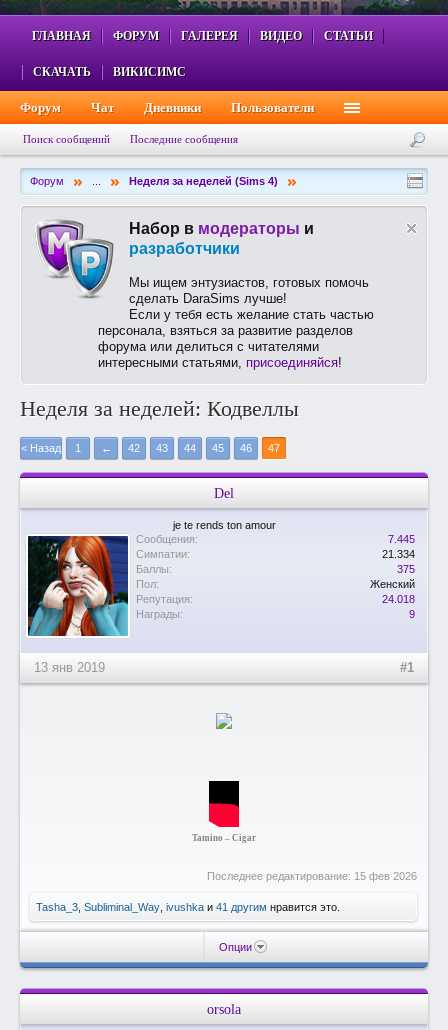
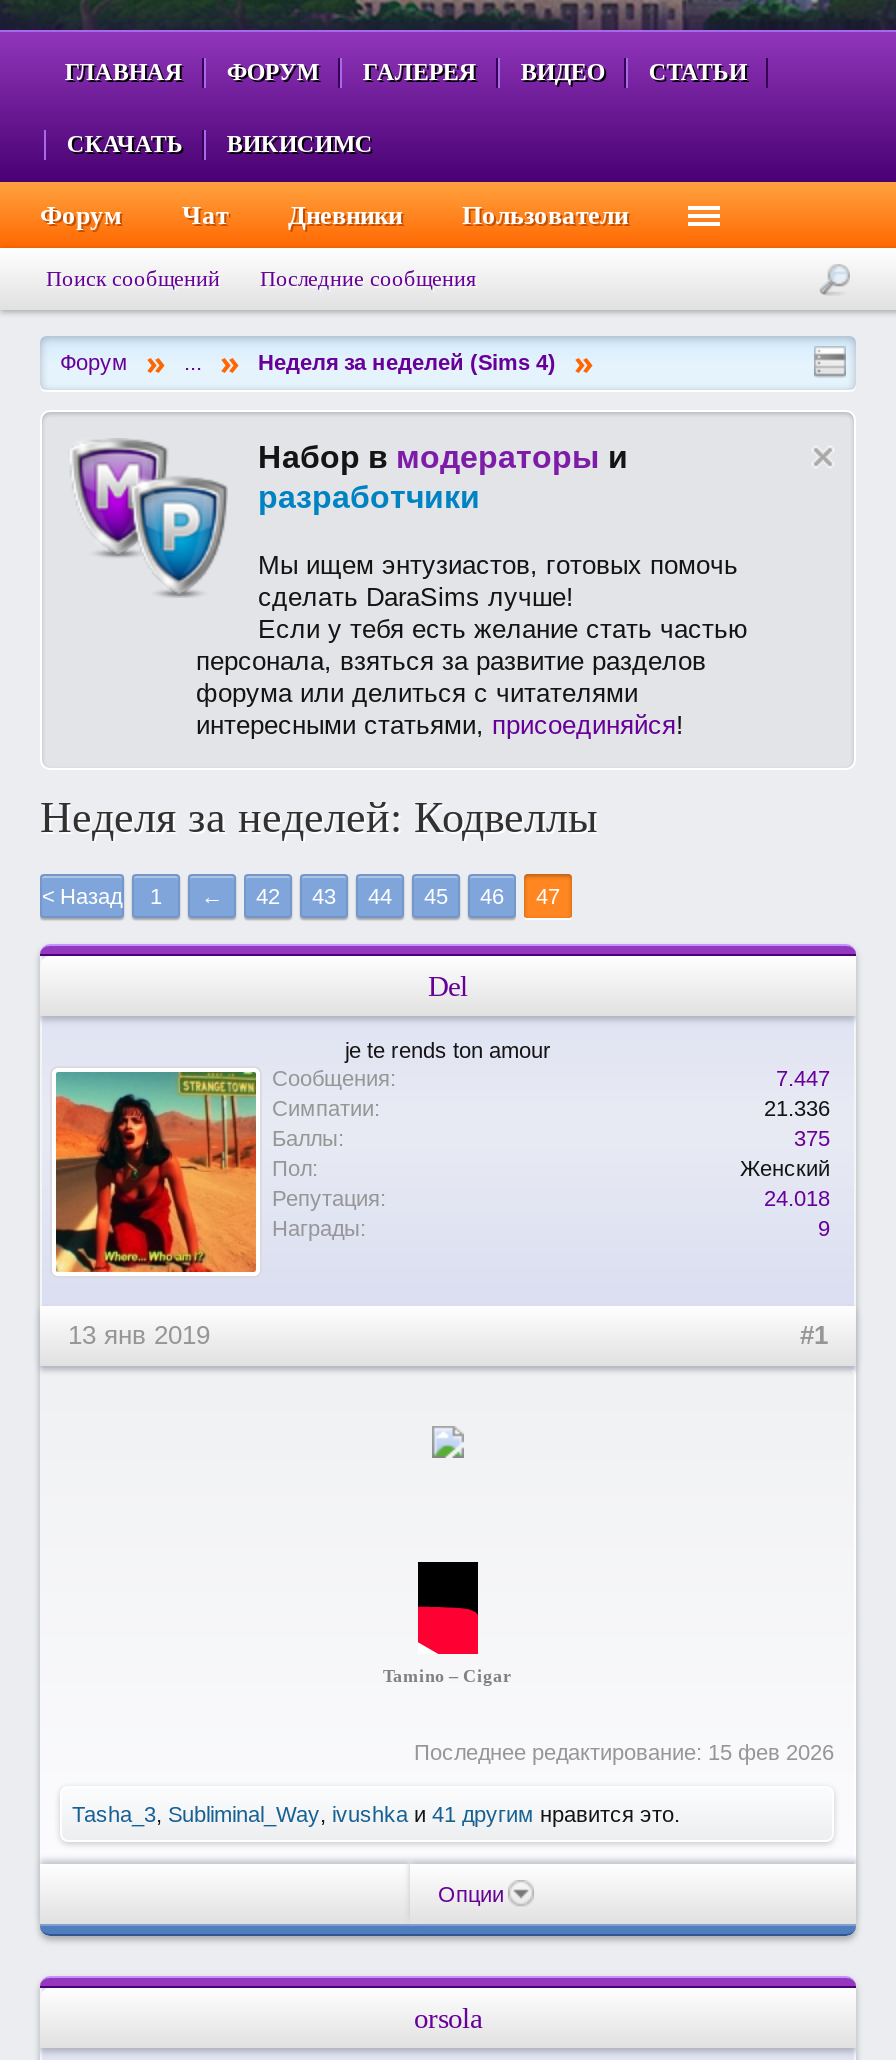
- [image]
+ [image]

- 7.445
+ 7.447

- 21.334
+ 21.336
